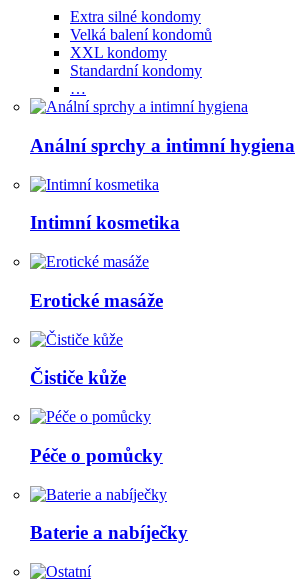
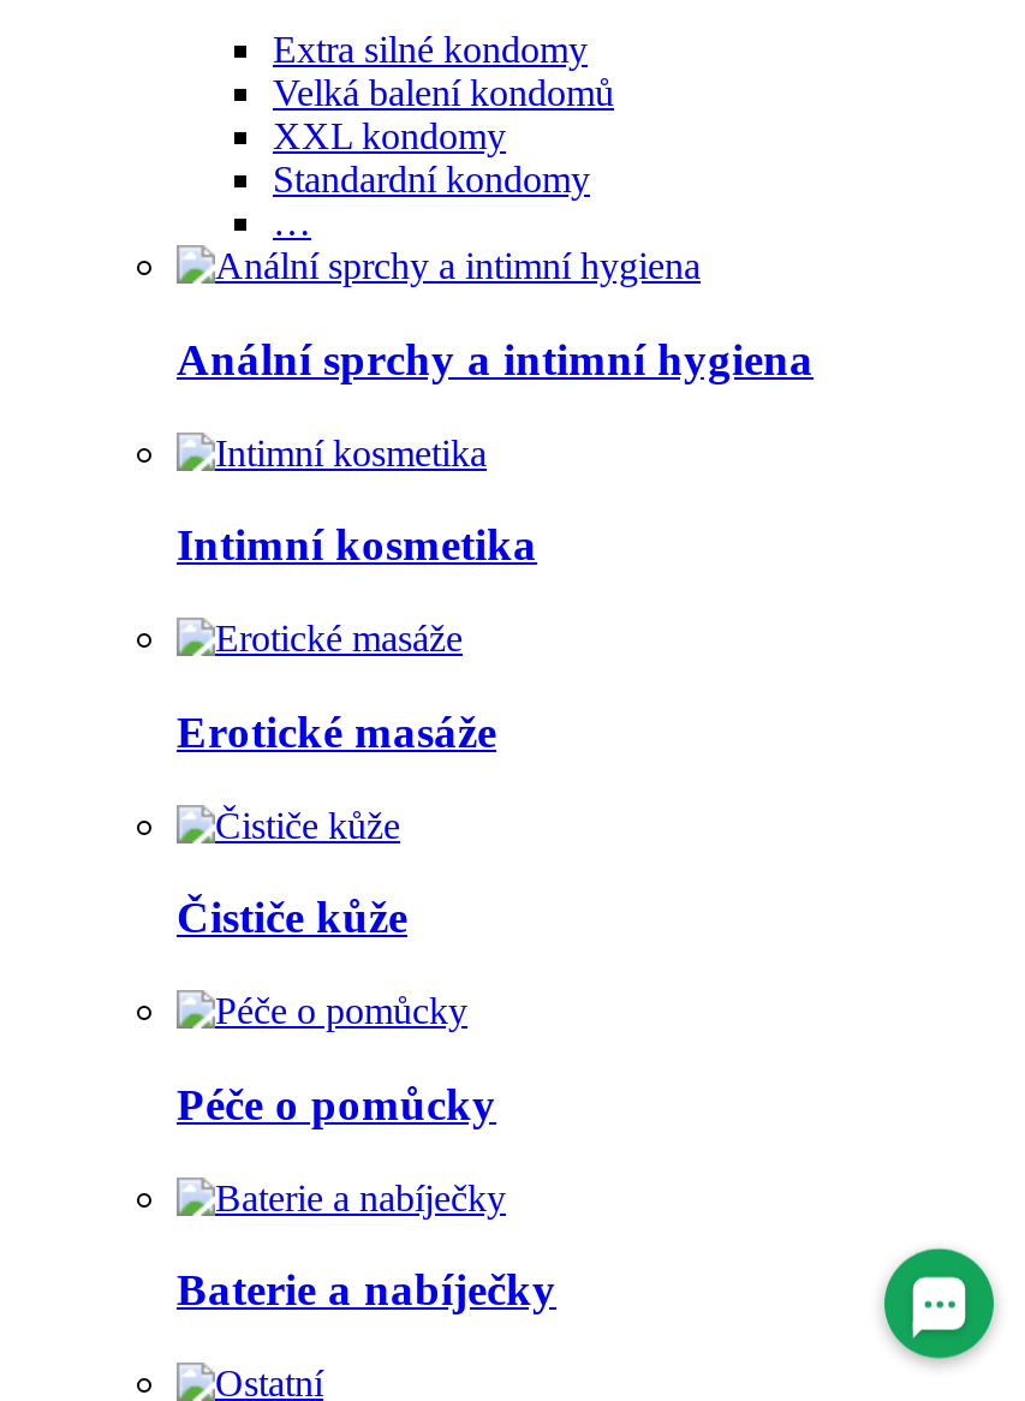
+ [image]
